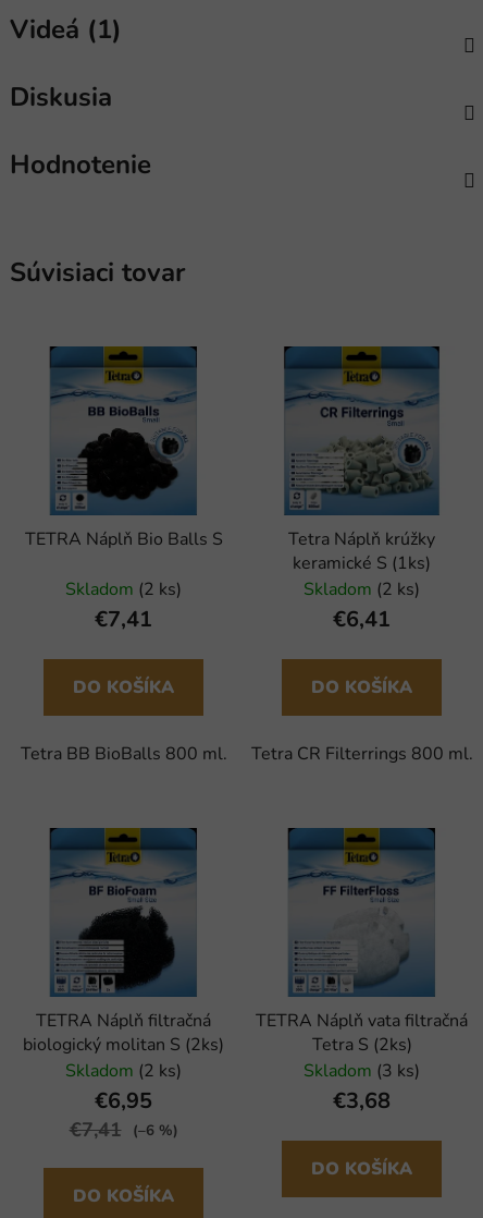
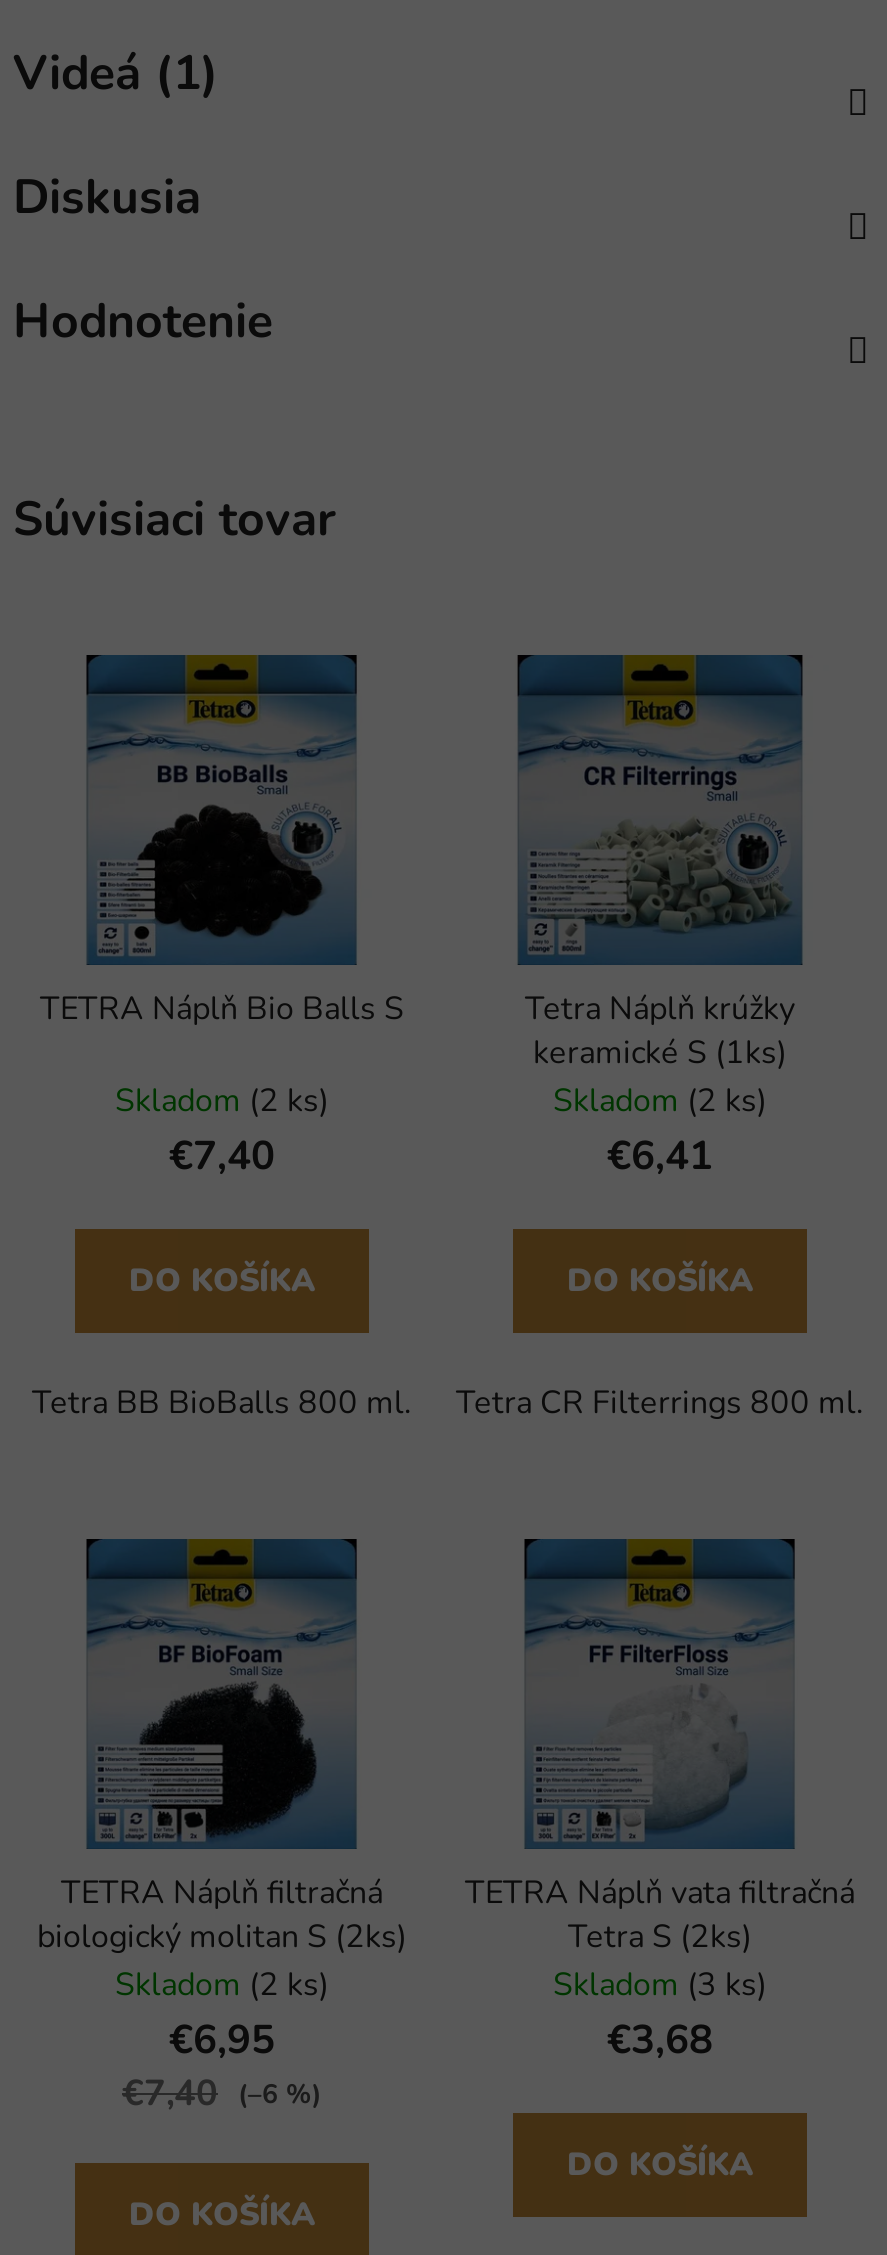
- €7,41
+ €7,40

- €7,41 (–6 %)
+ €7,40 (–6 %)
